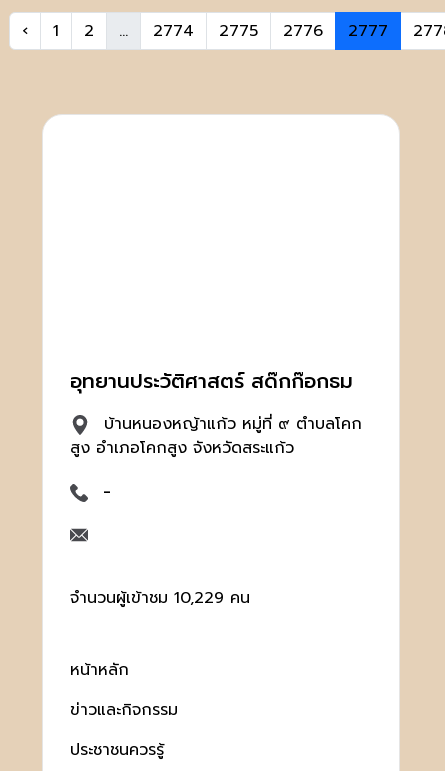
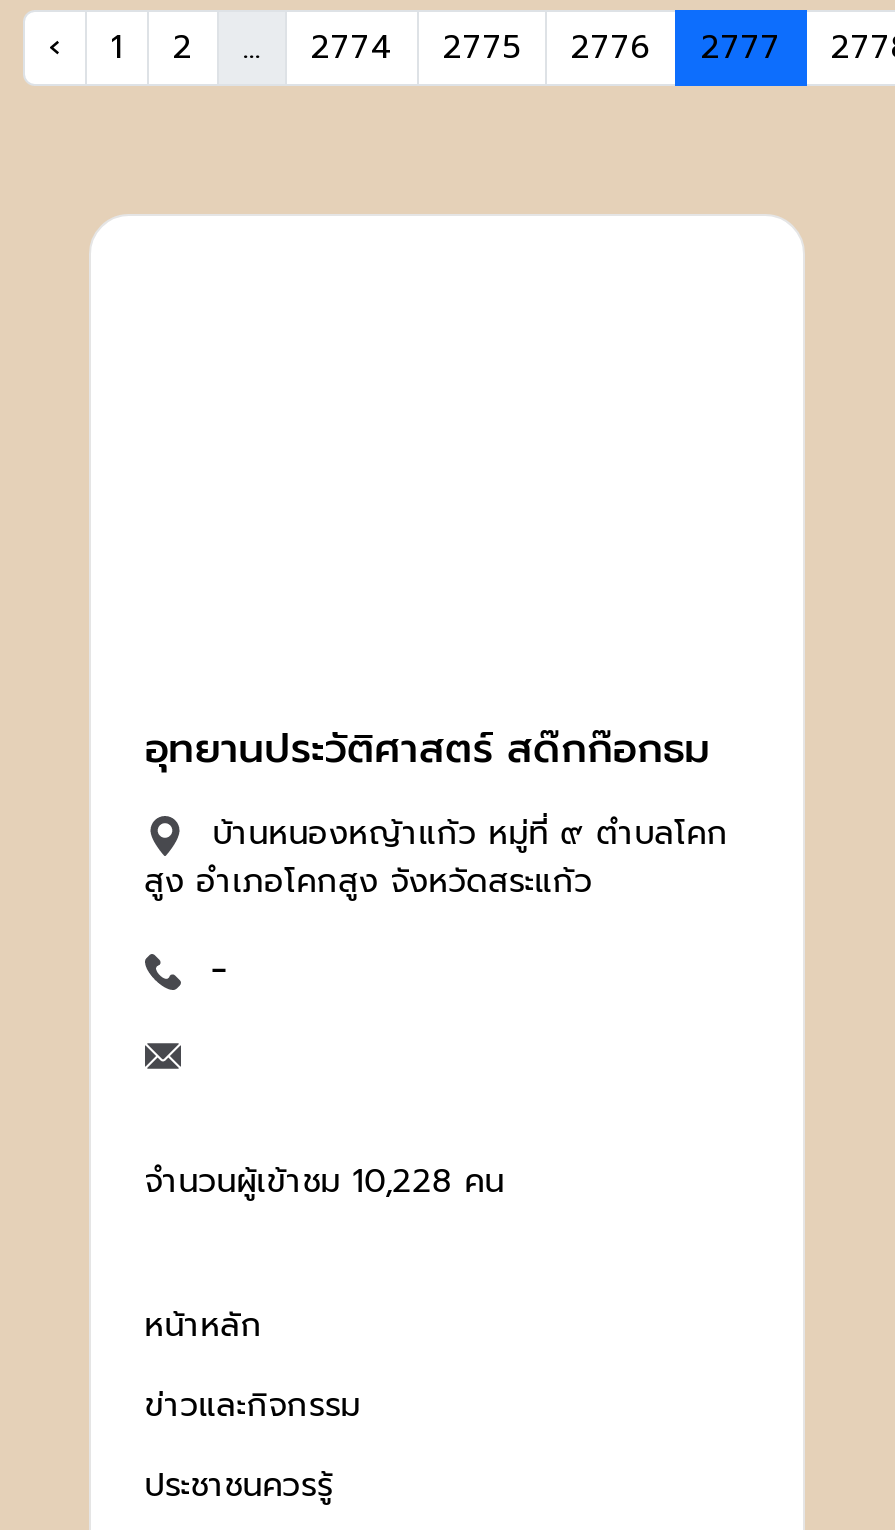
- จำนวนผู้เข้าชม 10,229 คน
+ จำนวนผู้เข้าชม 10,228 คน
